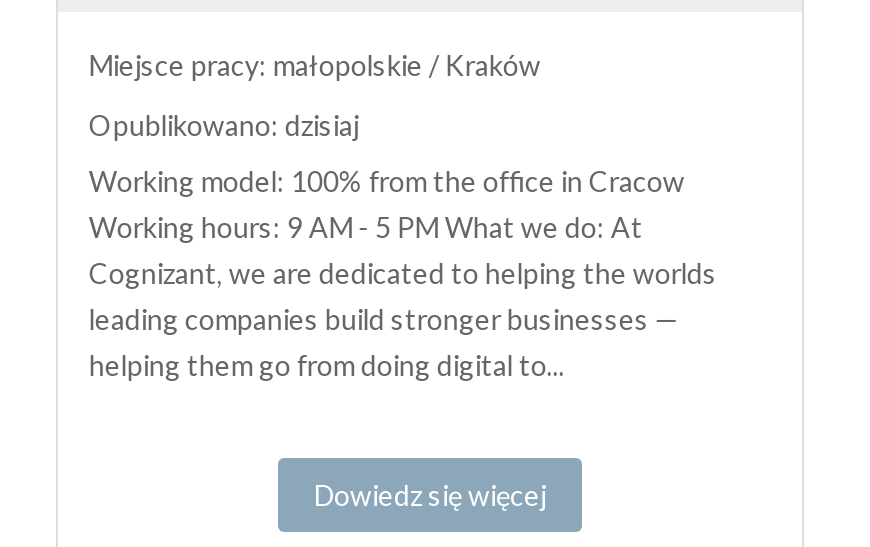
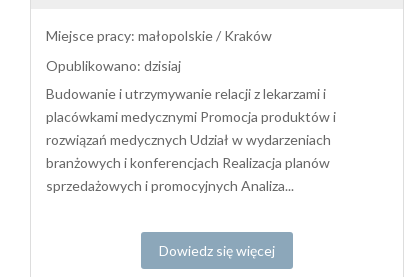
- Working model: 100% from the office in Cracow
- Working hours: 9 AM - 5 PM What we do: At
- Cognizant, we are dedicated to helping the worlds
- leading companies build stronger businesses —
- helping them go from doing digital to...
+ Budowanie i utrzymywanie relacji z lekarzami i
+ placówkami medycznymi Promocja produktów i
+ rozwiązań medycznych Udział w wydarzeniach
+ branżowych i konferencjach Realizacja planów
+ sprzedażowych i promocyjnych Analiza...
